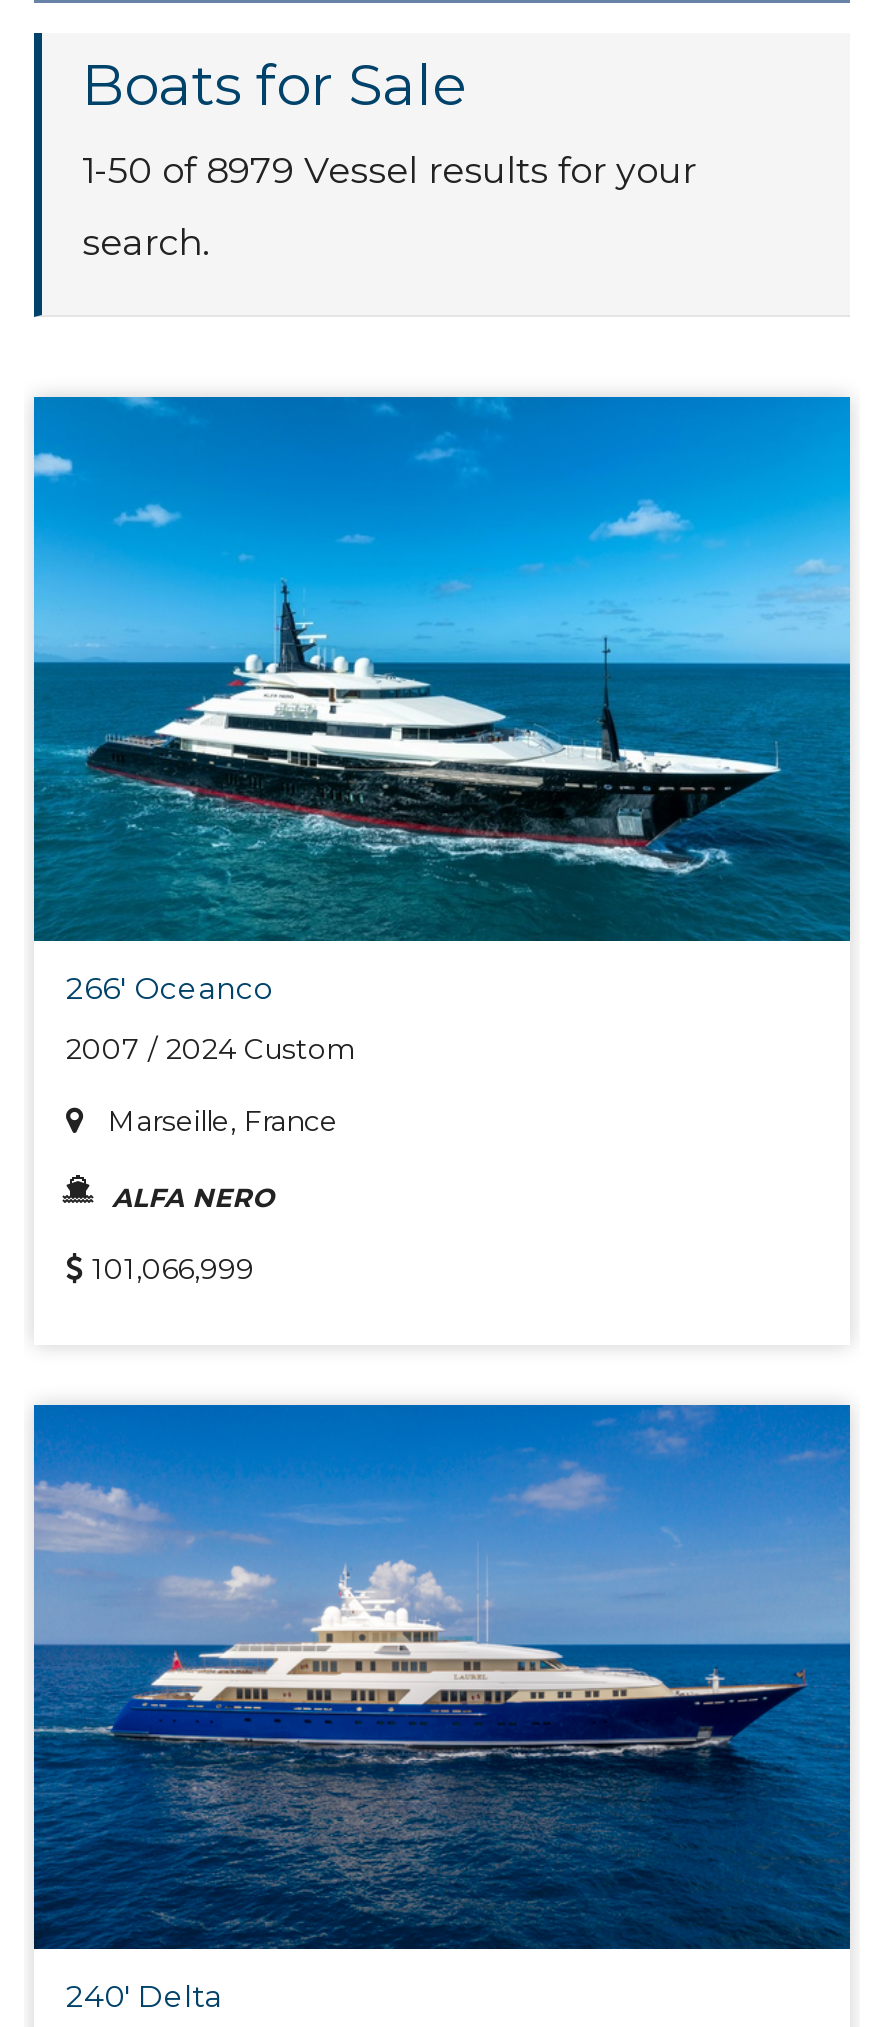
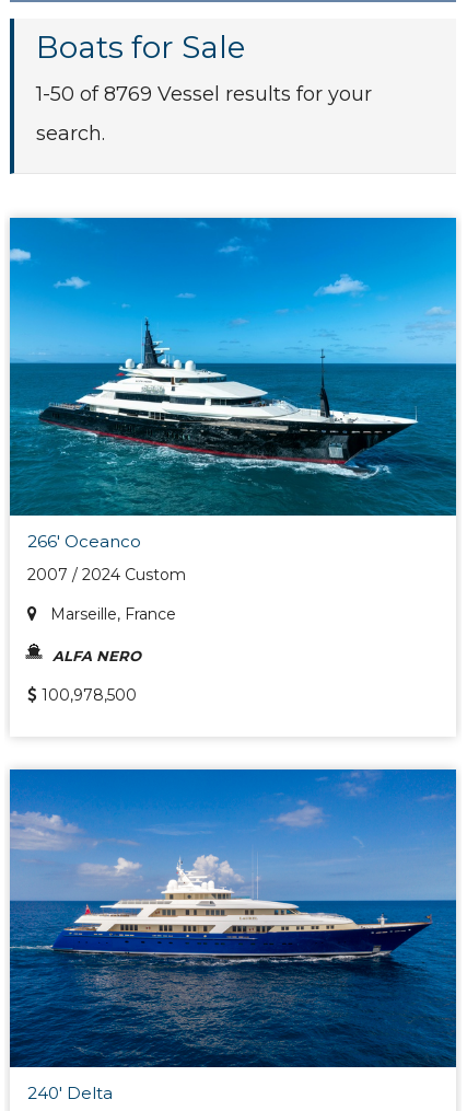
- 1-50 of 8979 Vessel results for your
+ 1-50 of 8769 Vessel results for your

- 101,066,999
+ 100,978,500
